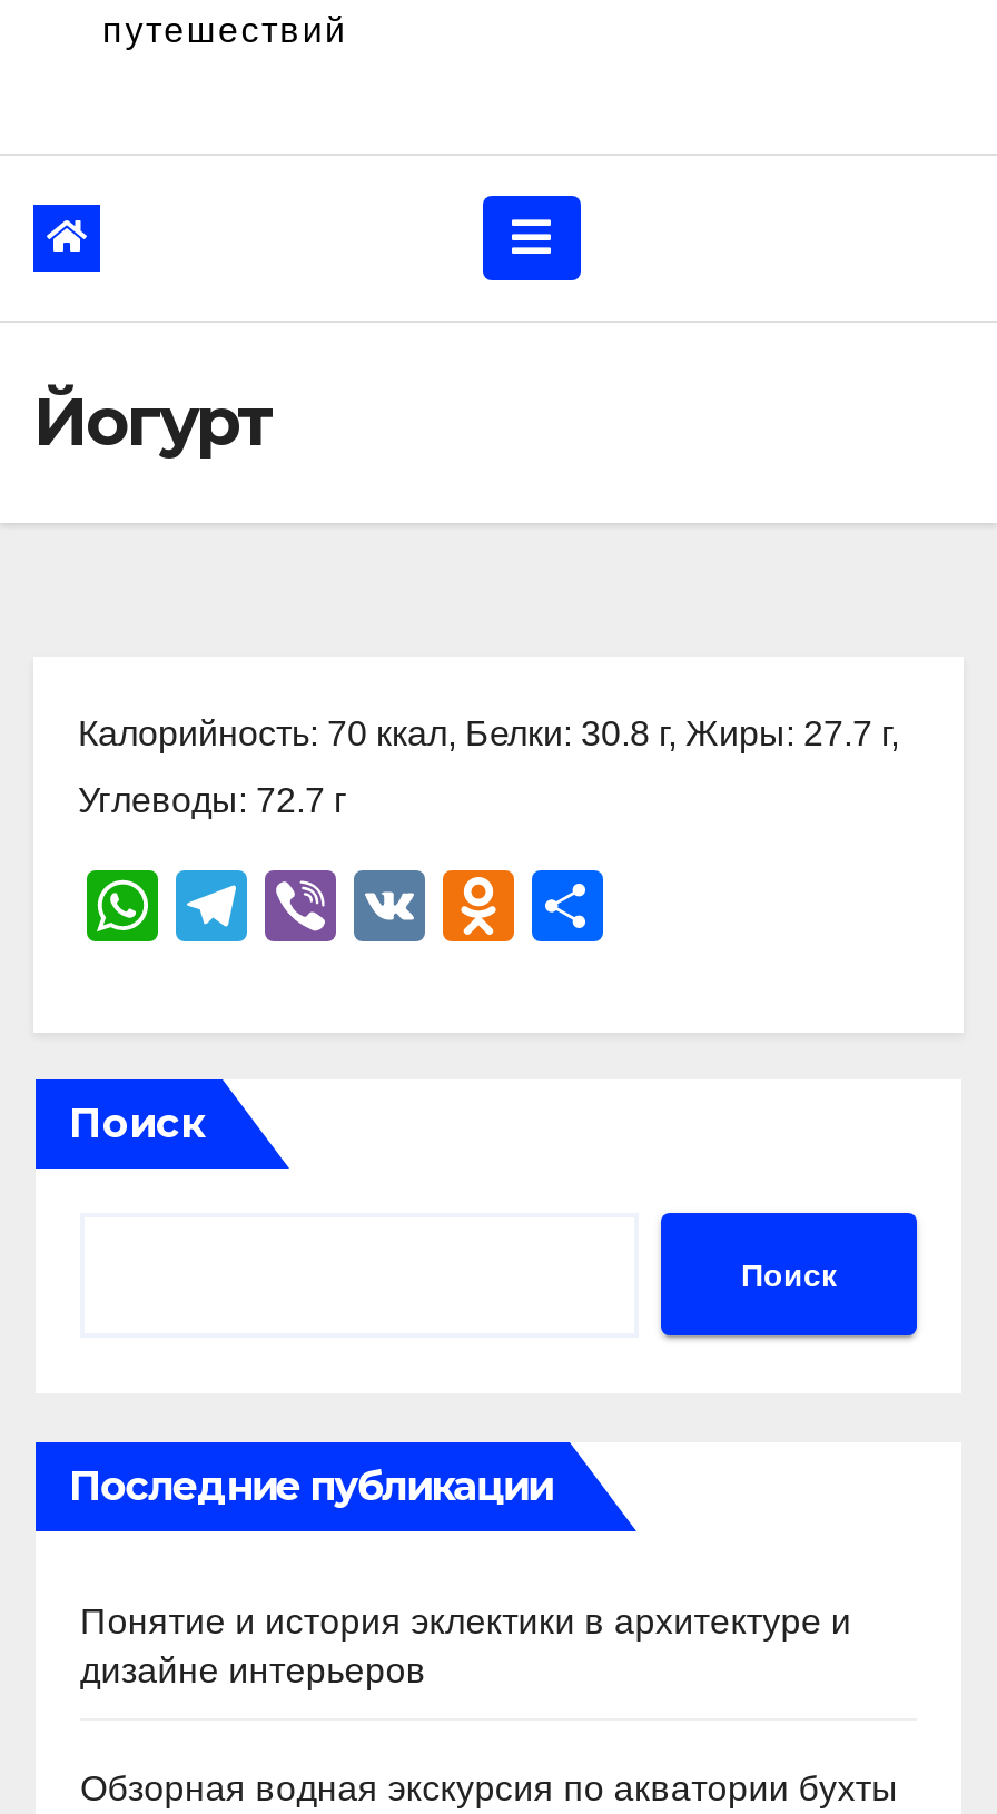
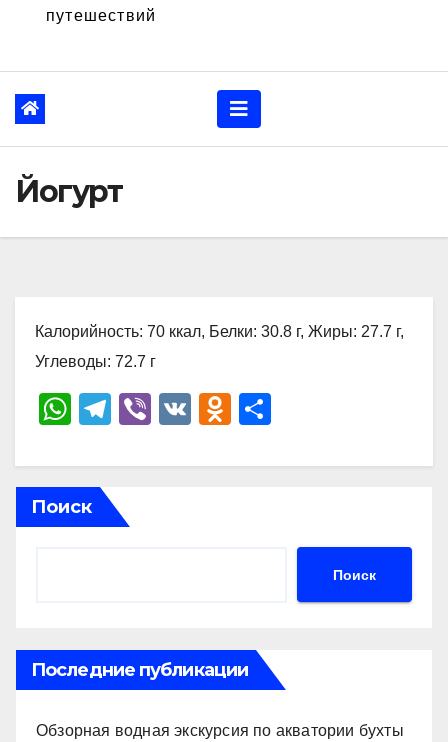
- Понятие и история эклектики в архитектуре и
- дизайне интерьеров
